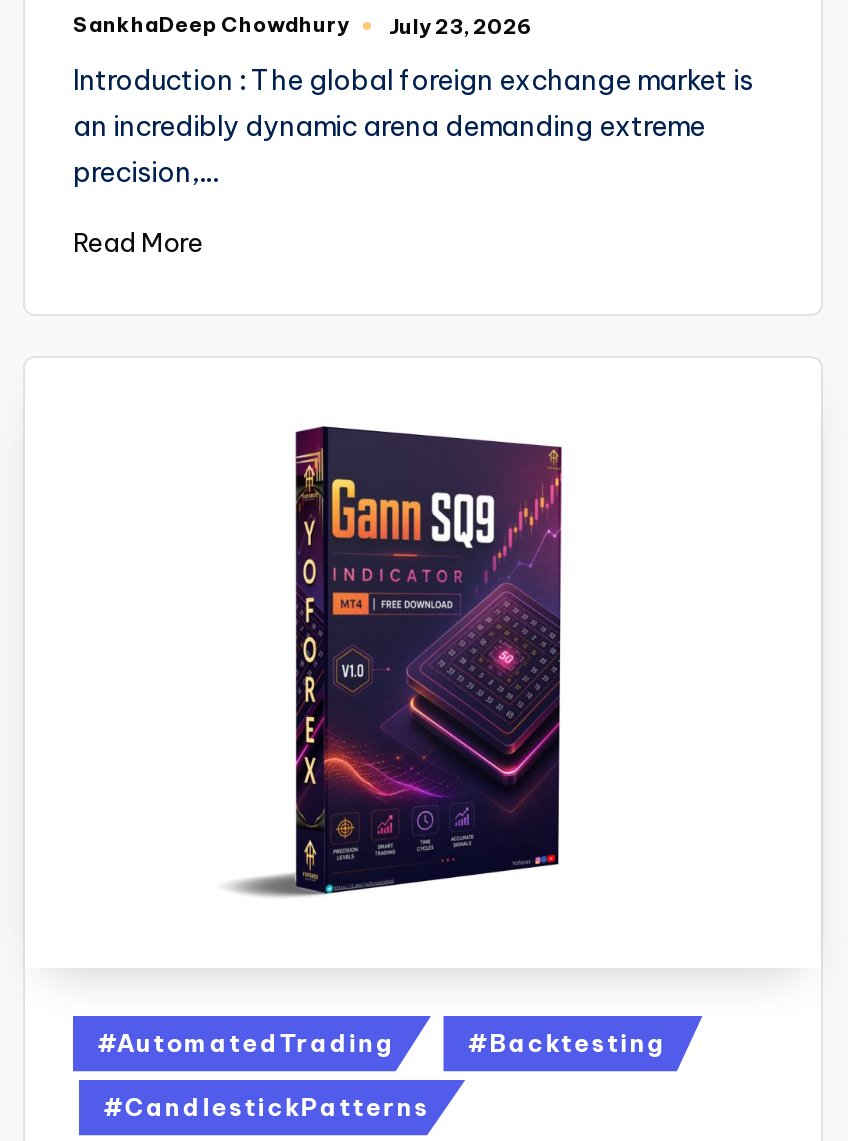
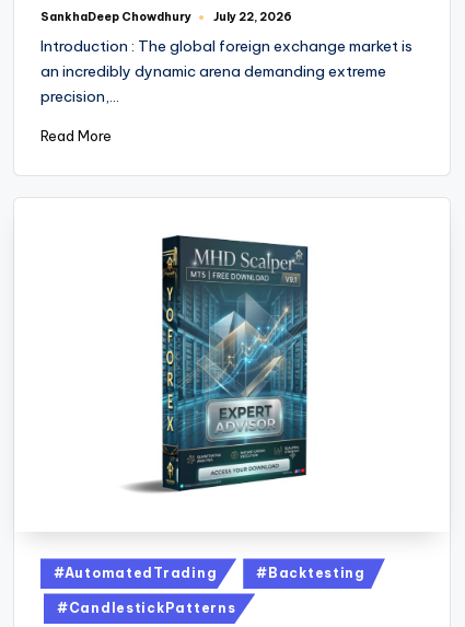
- SankhaDeep Chowdhury July 23, 2026
+ SankhaDeep Chowdhury July 22, 2026

- [image]
+ [image]
